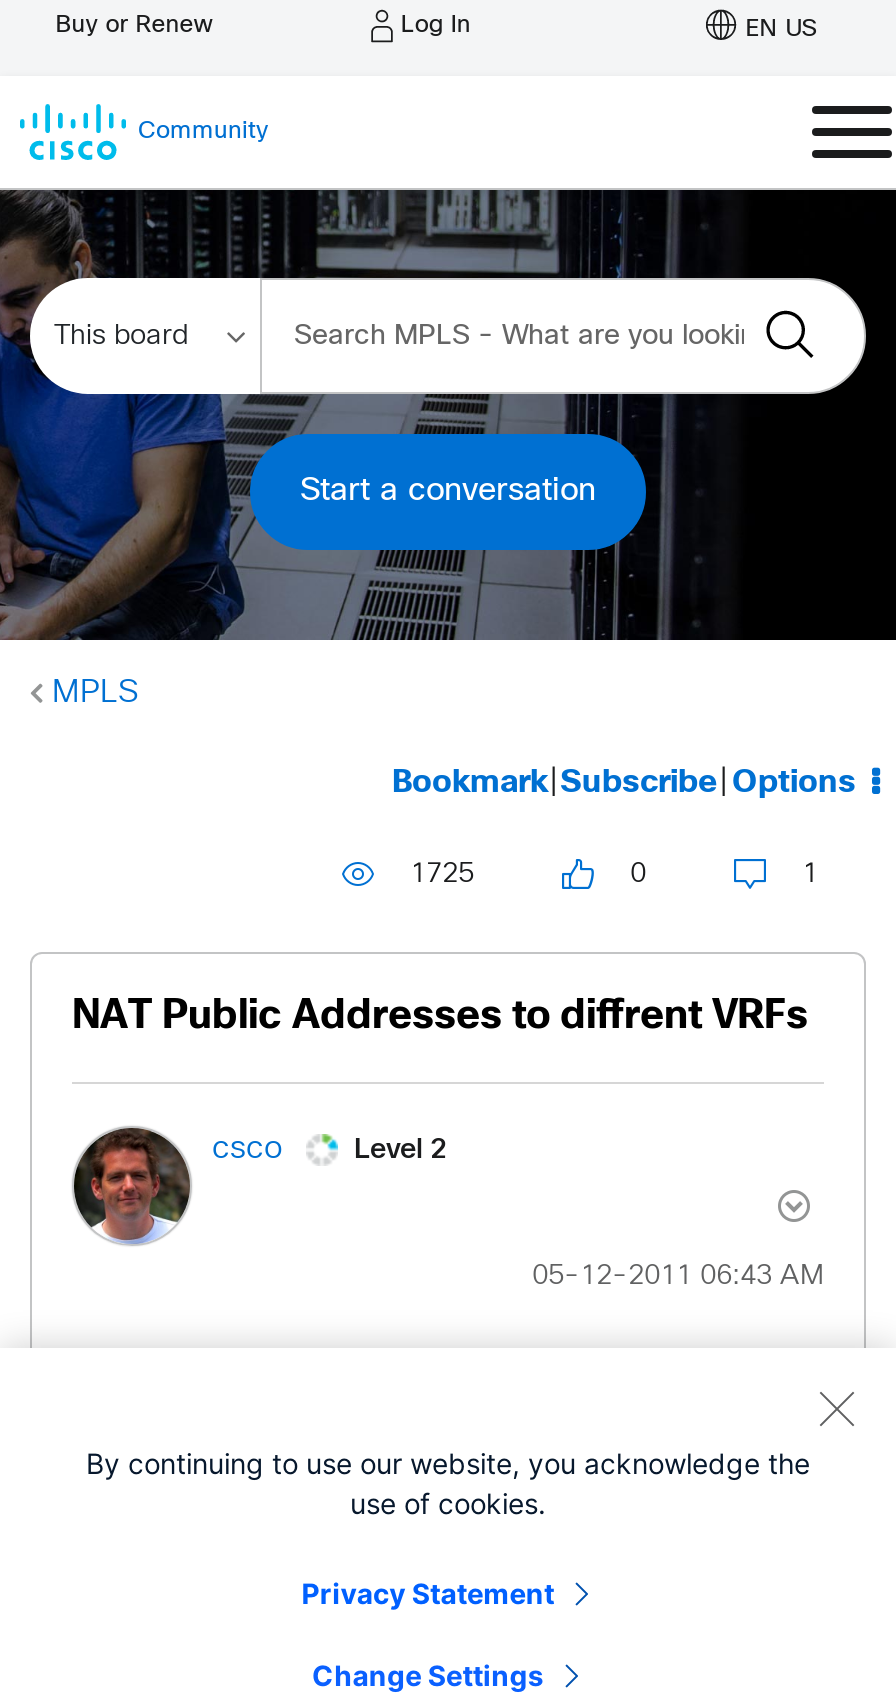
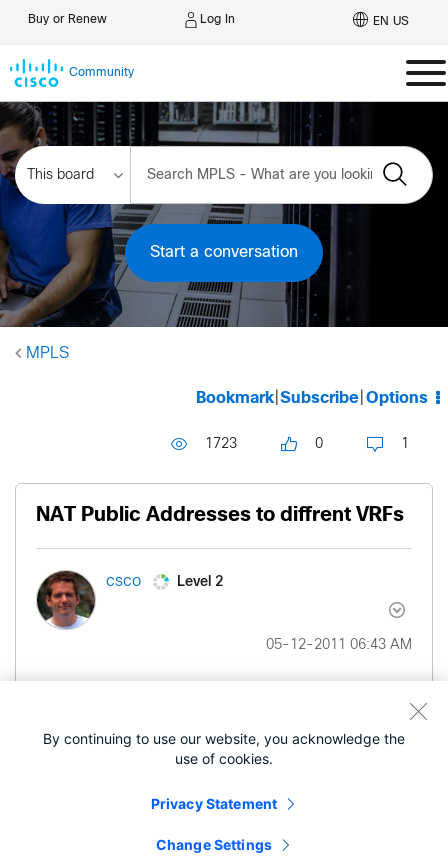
- 1725
+ 1723
